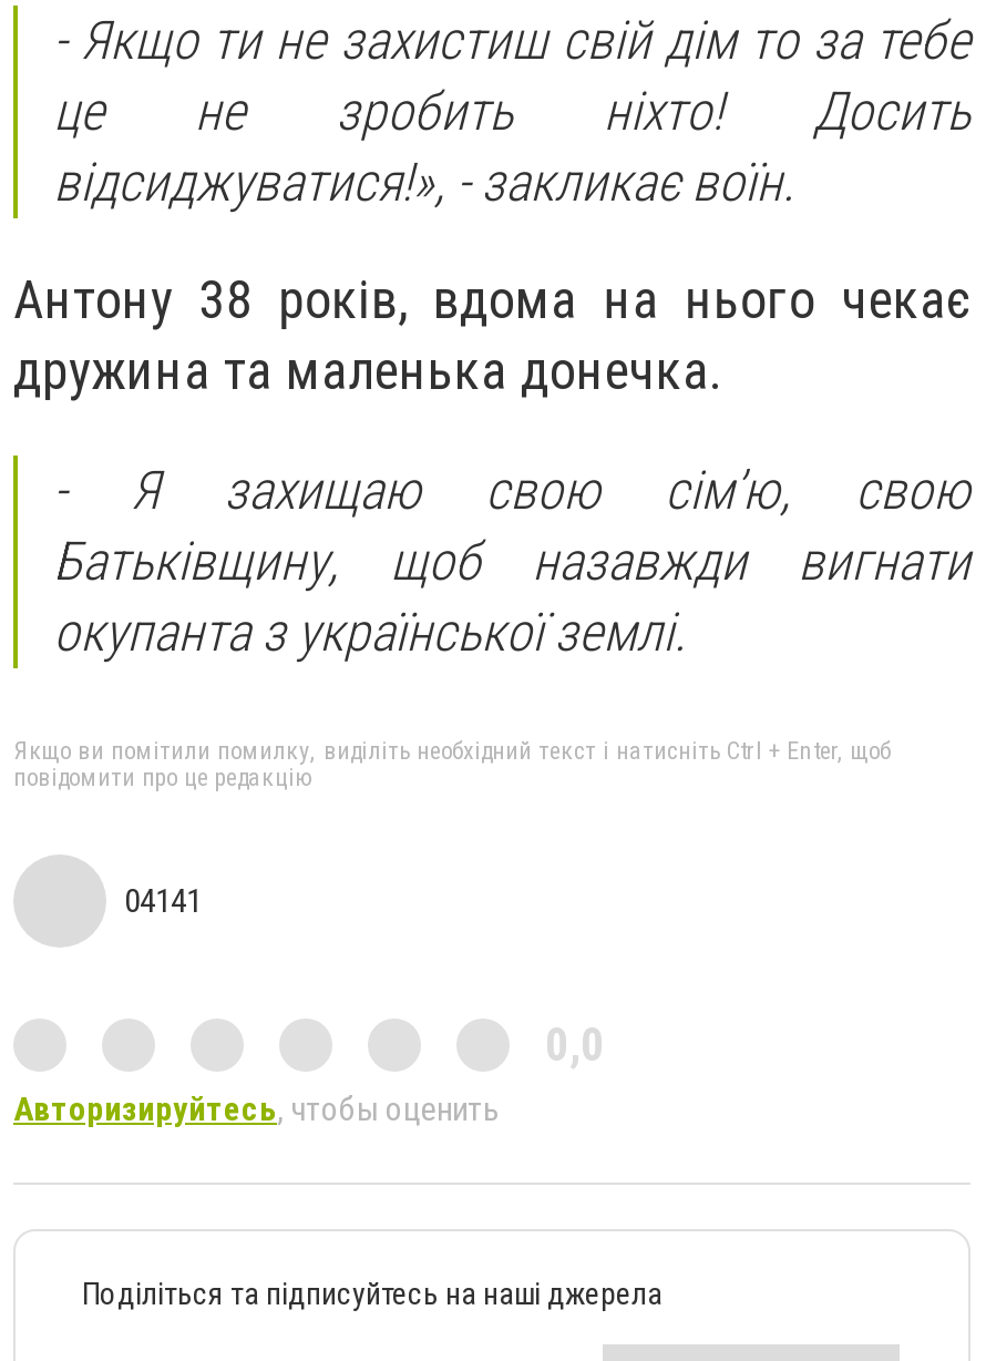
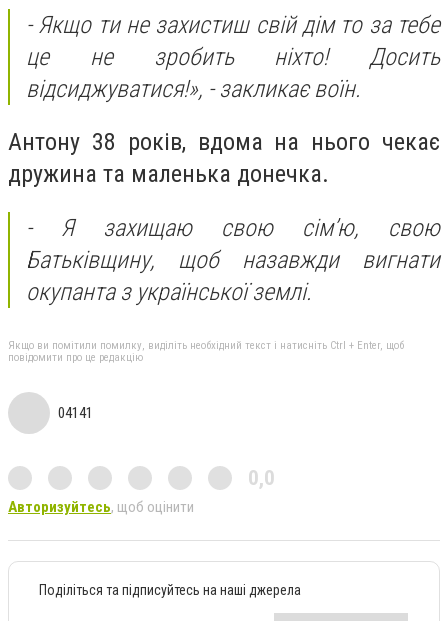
- Авторизируйтесь, чтобы оценить
+ Авторизуйтесь, щоб оцінити
